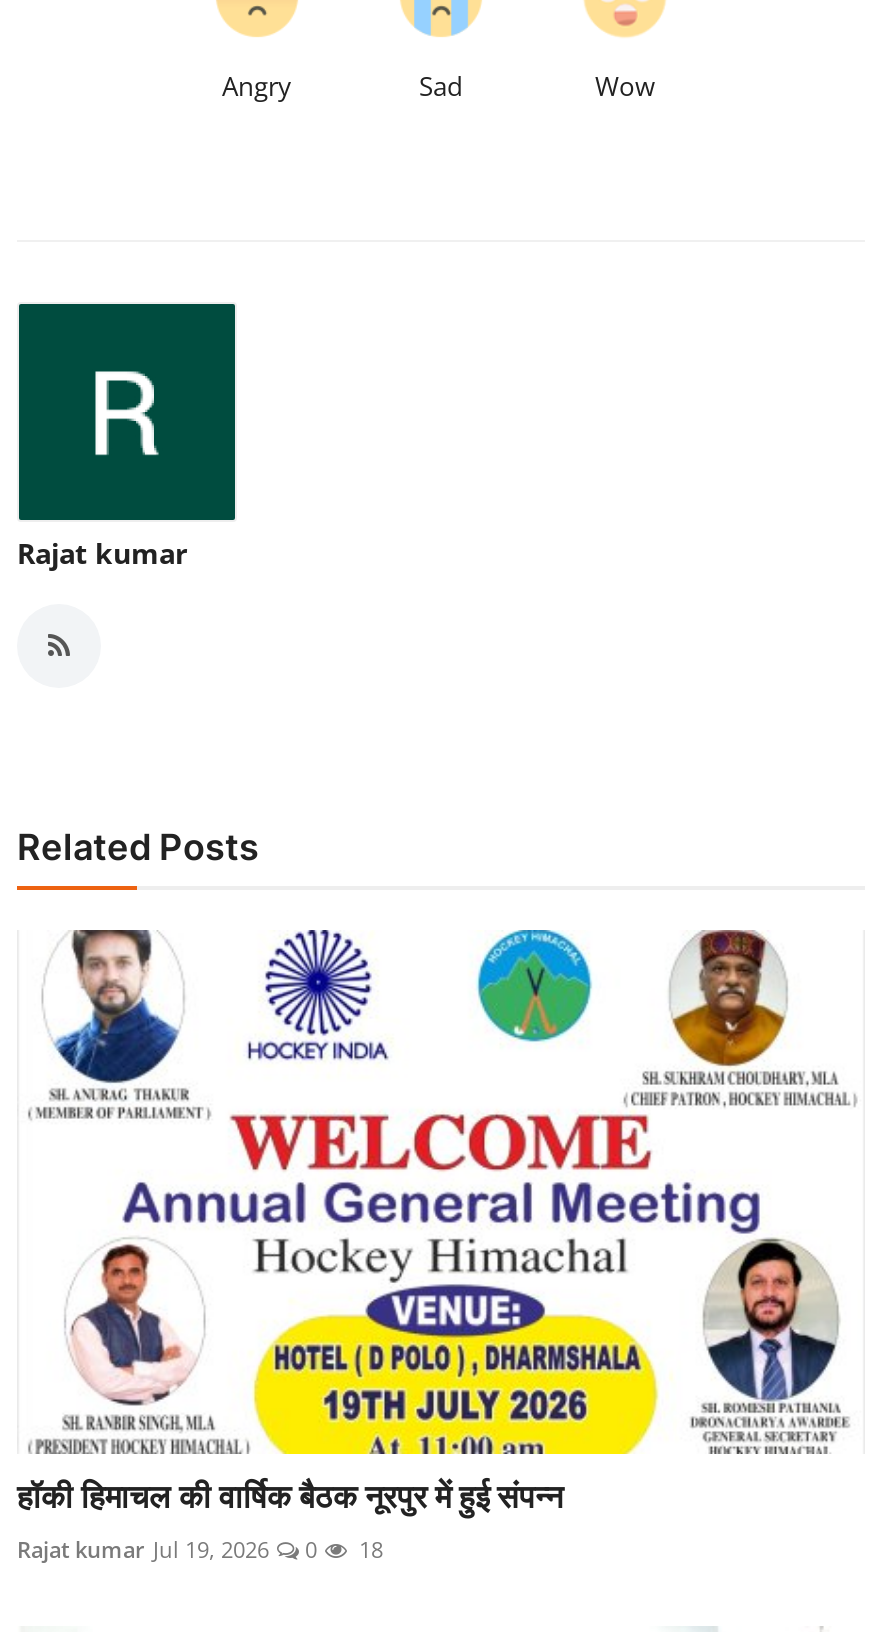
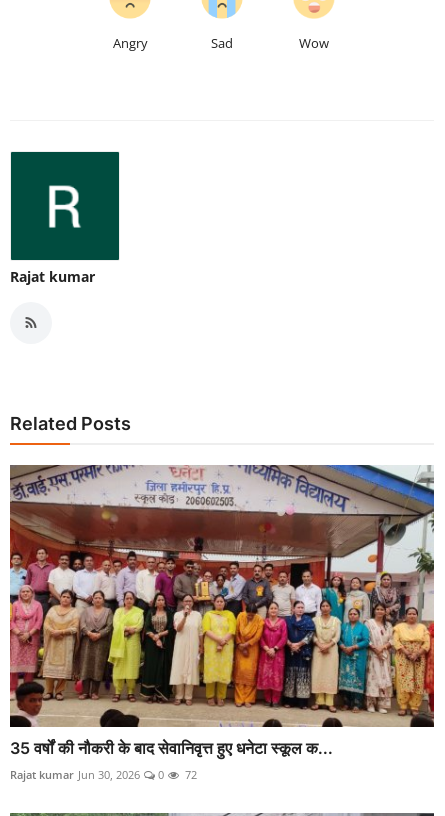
- [image]
- हॉकी हिमाचल की वार्षिक बैठक नूरपुर में हुई संपन्न
- Rajat kumar Jul 19, 2026
+ [image]
+ 35 वर्षों की नौकरी के बाद सेवानिवृत्त हुए धनेटा स्कूल क...
+ Rajat kumar Jun 30, 2026

- 18
+ 72
